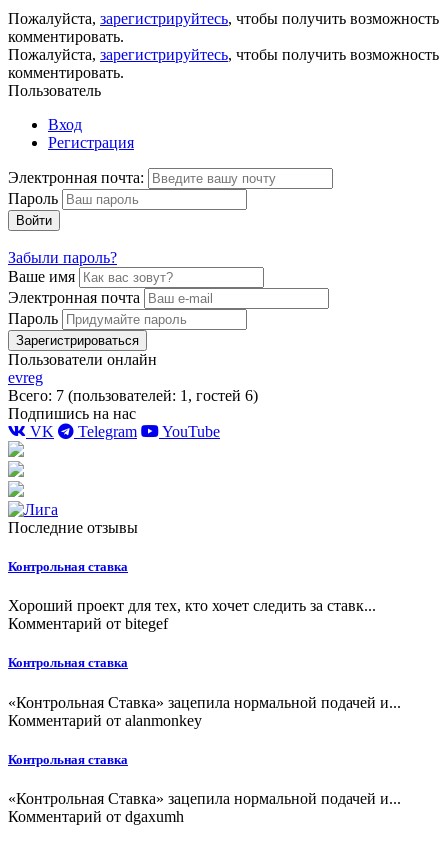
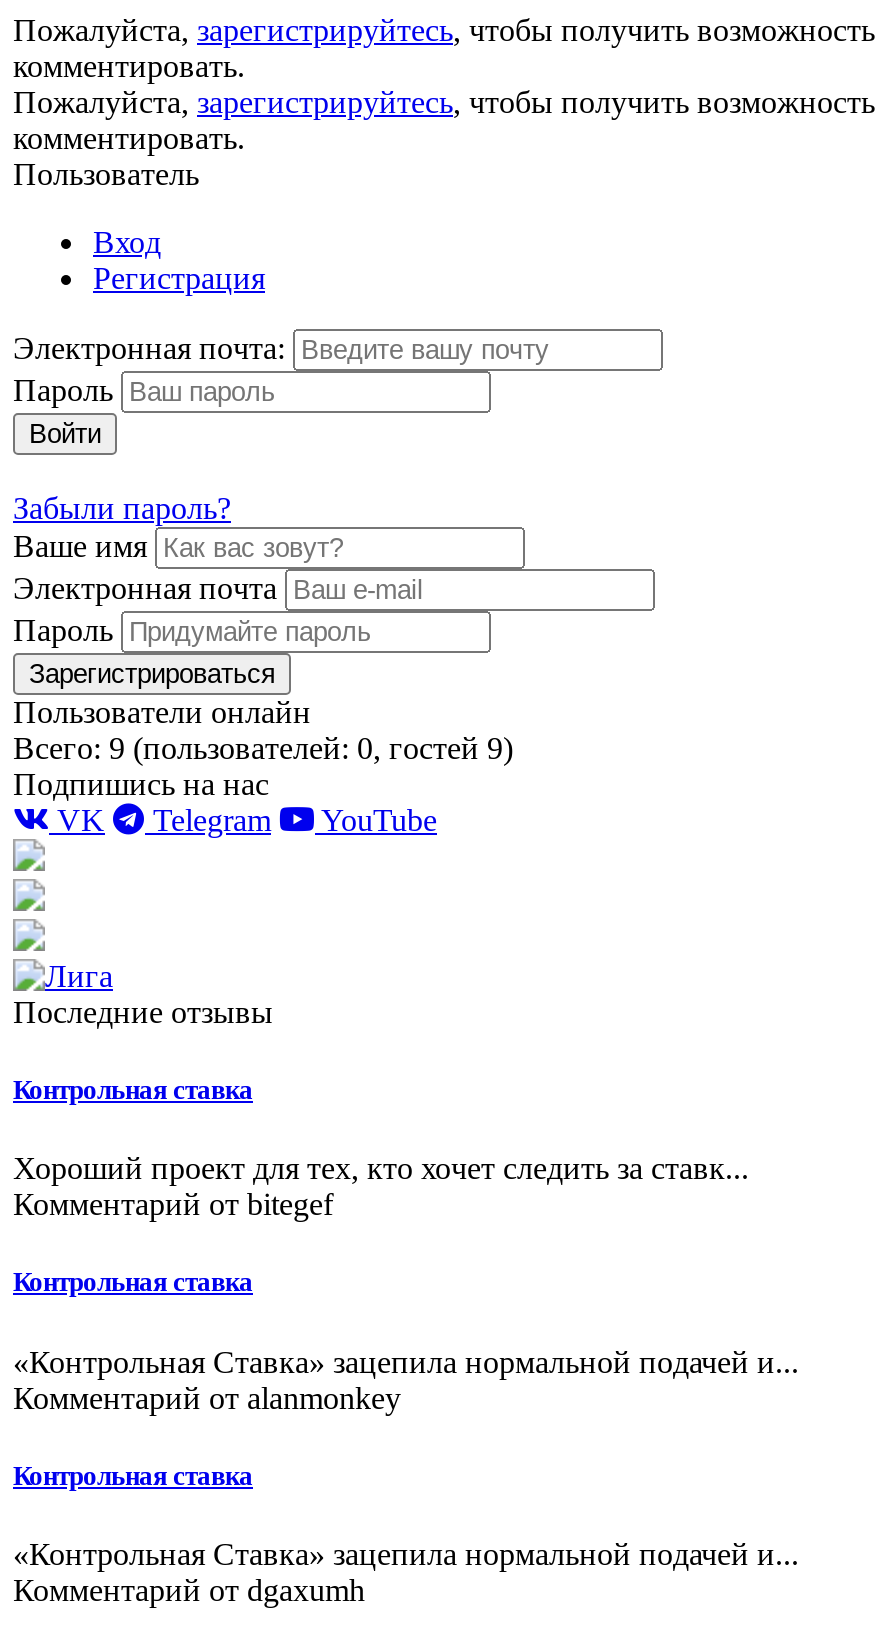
- evreg
- Всего: 7 (пользователей: 1, гостей 6)
+ Всего: 9 (пользователей: 0, гостей 9)
